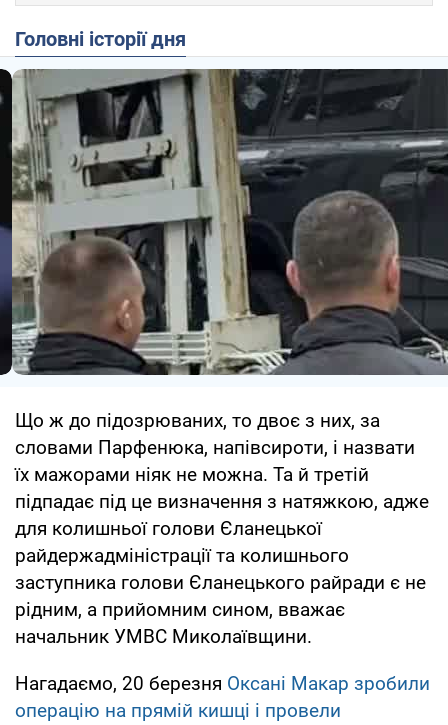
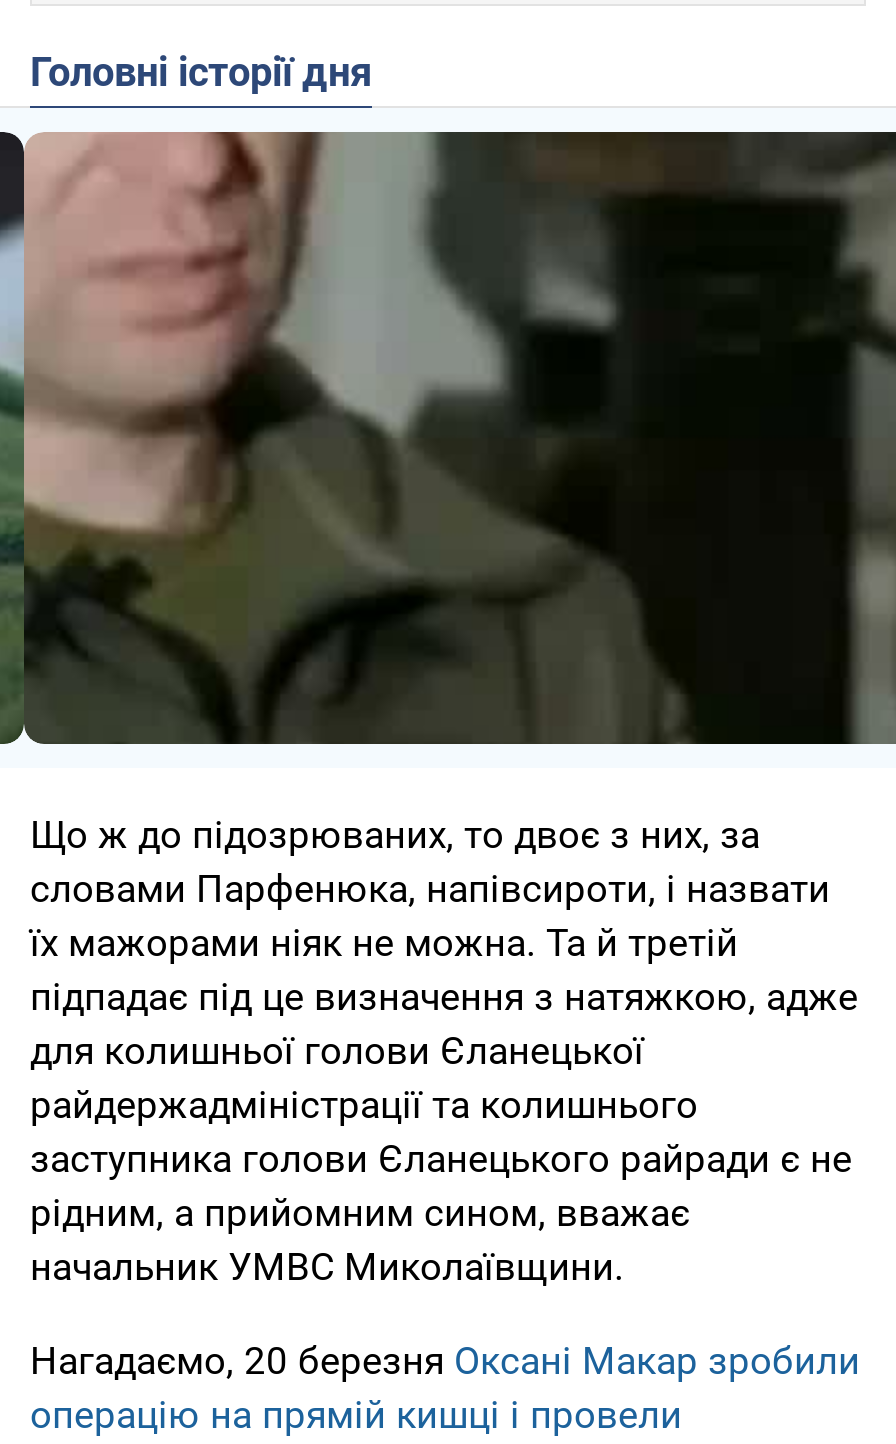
- [image]
+ [image]
